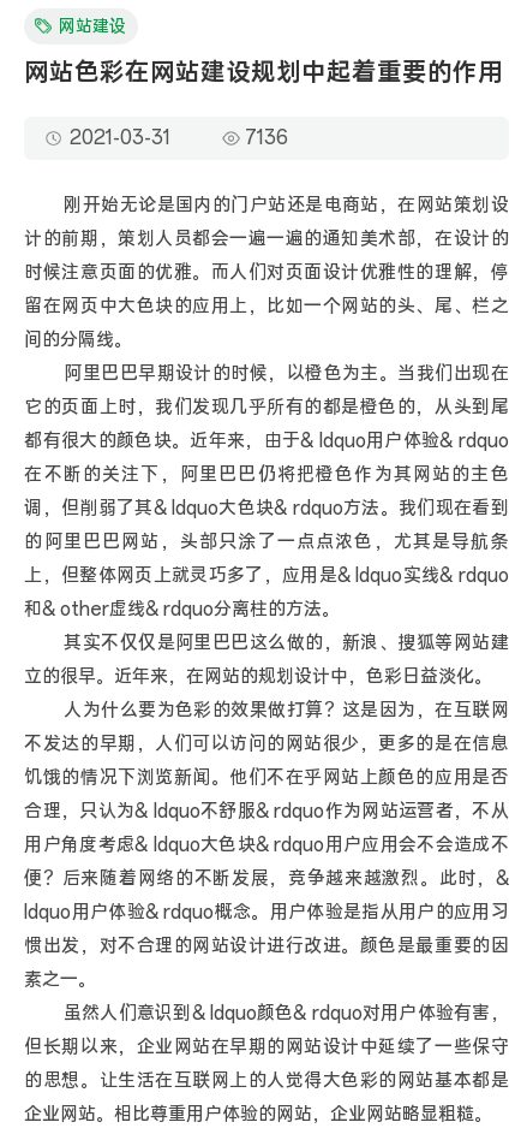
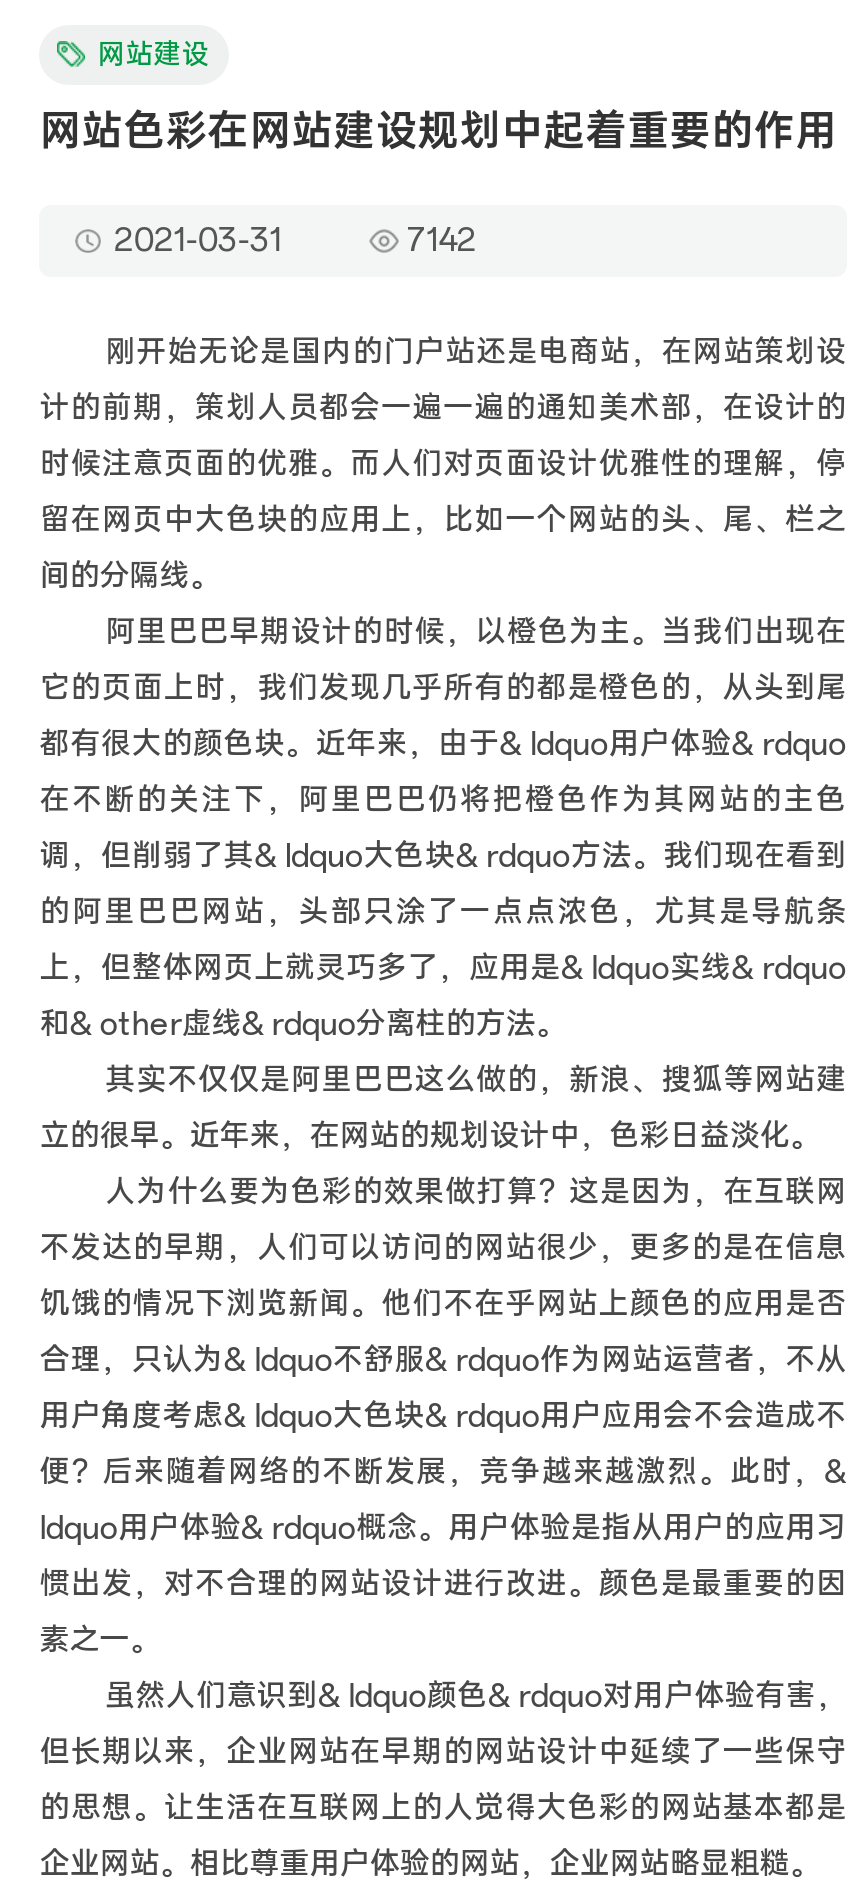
- 7136
+ 7142
